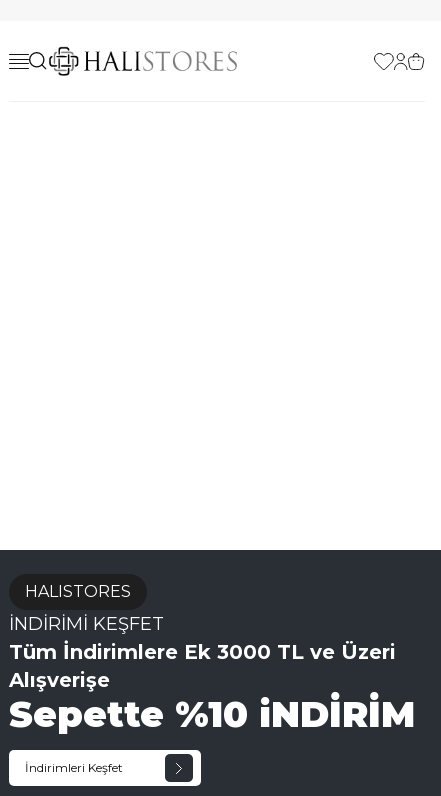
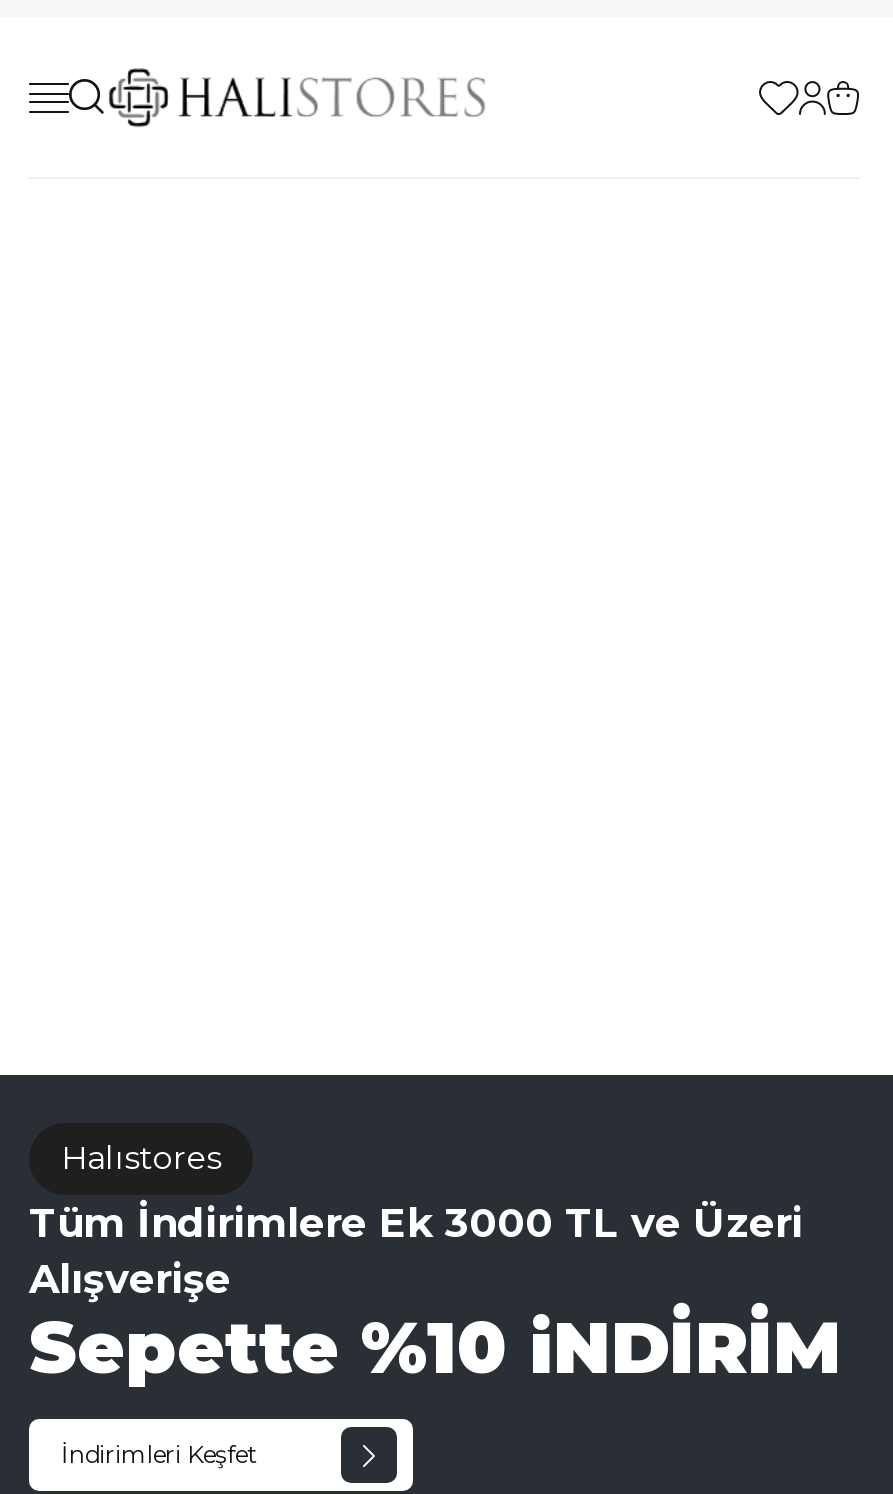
- HALISTORES
- İNDİRİMİ KEŞFET
+ Halıstores
